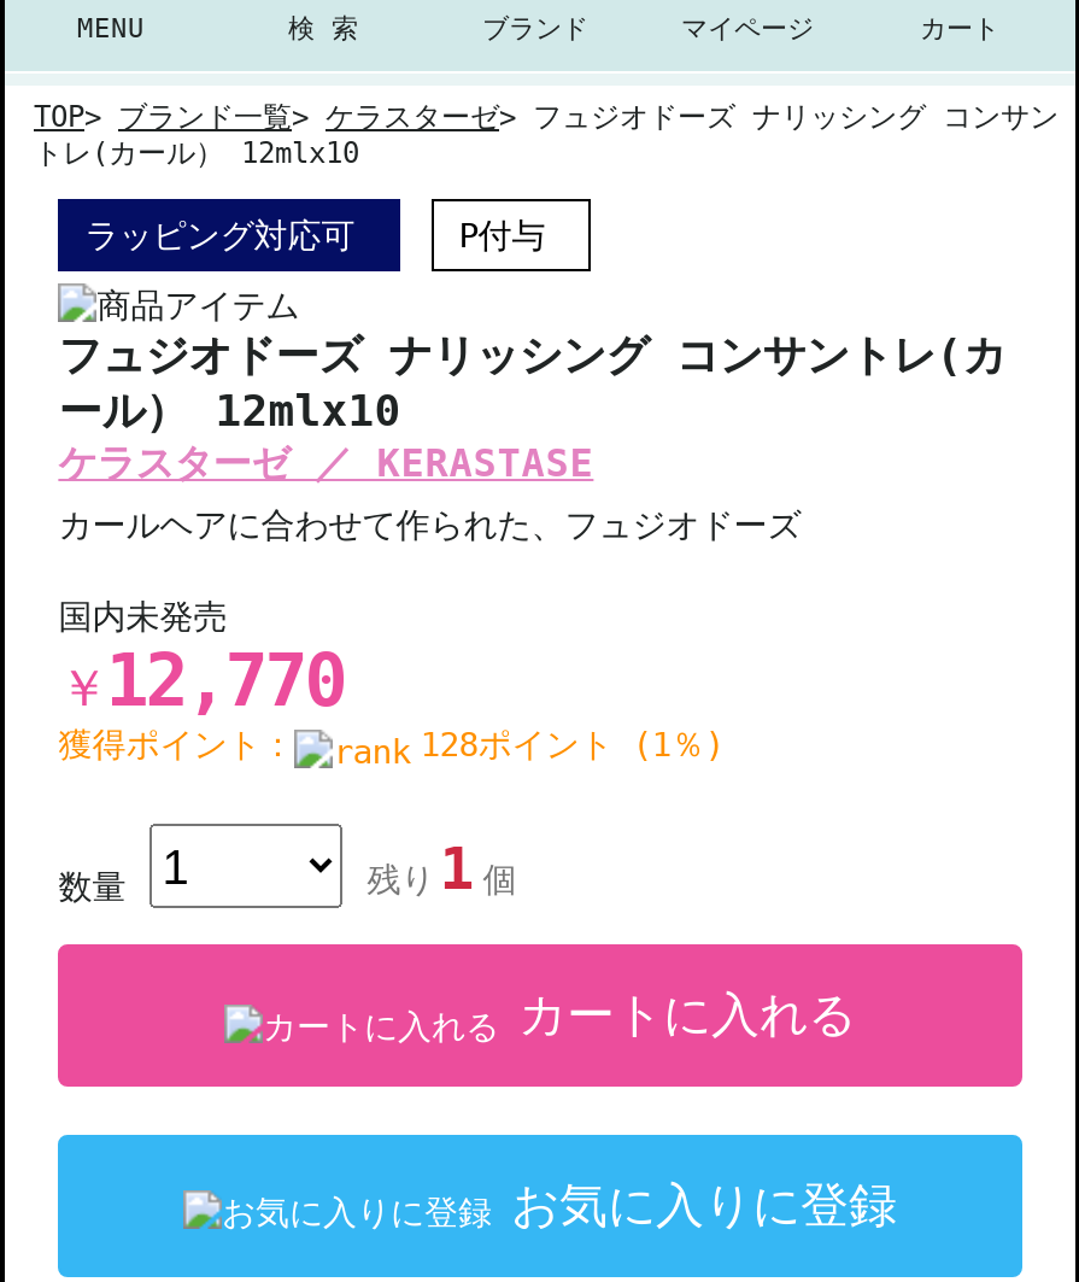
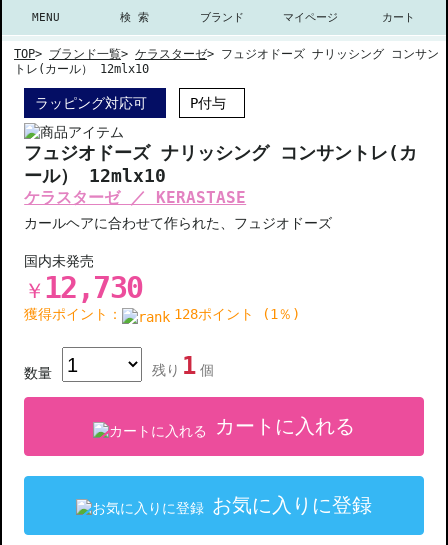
- ￥12,770
+ ￥12,730
